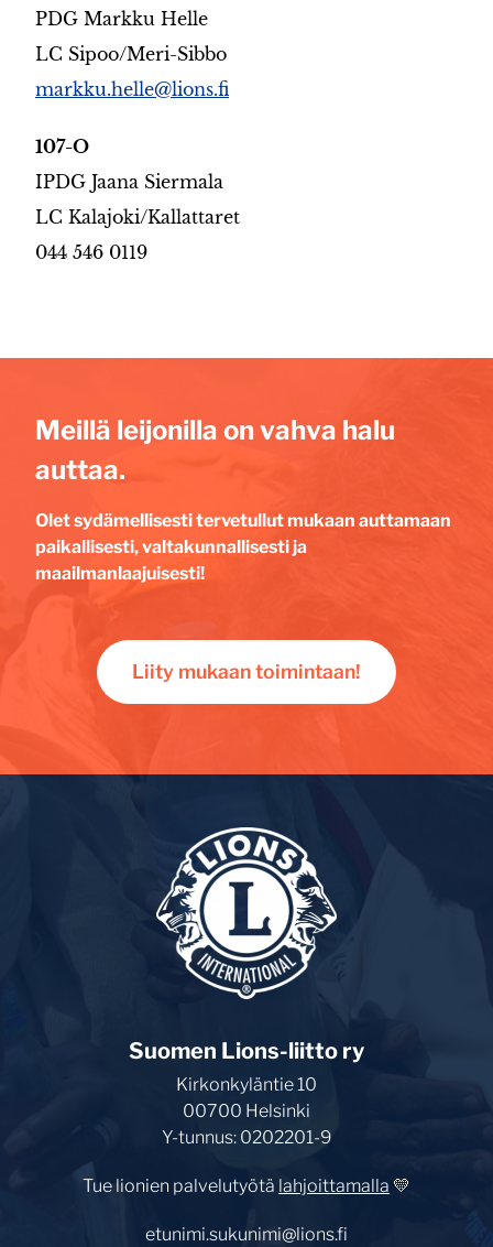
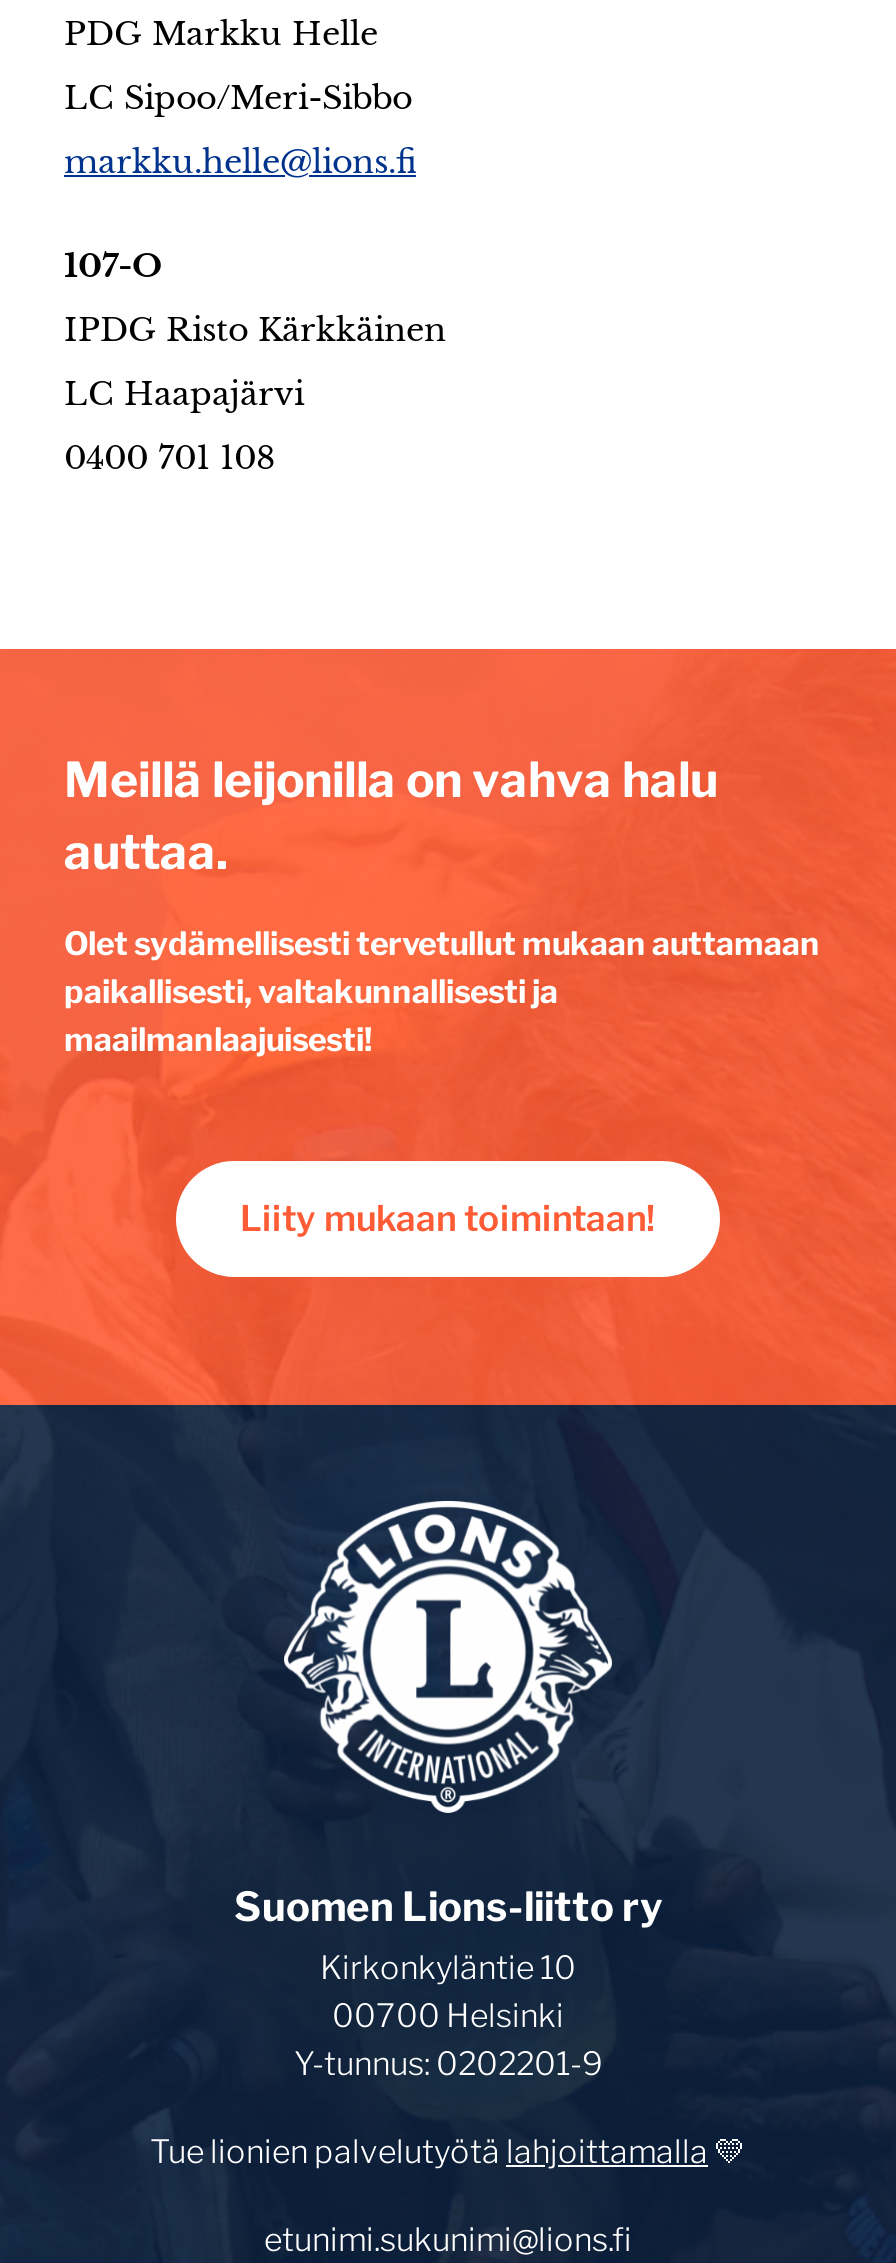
- IPDG Jaana Siermala
+ IPDG Risto Kärkkäinen

- LC Kalajoki/Kallattaret
+ LC Haapajärvi

- 044 546 0119
+ 0400 701 108
